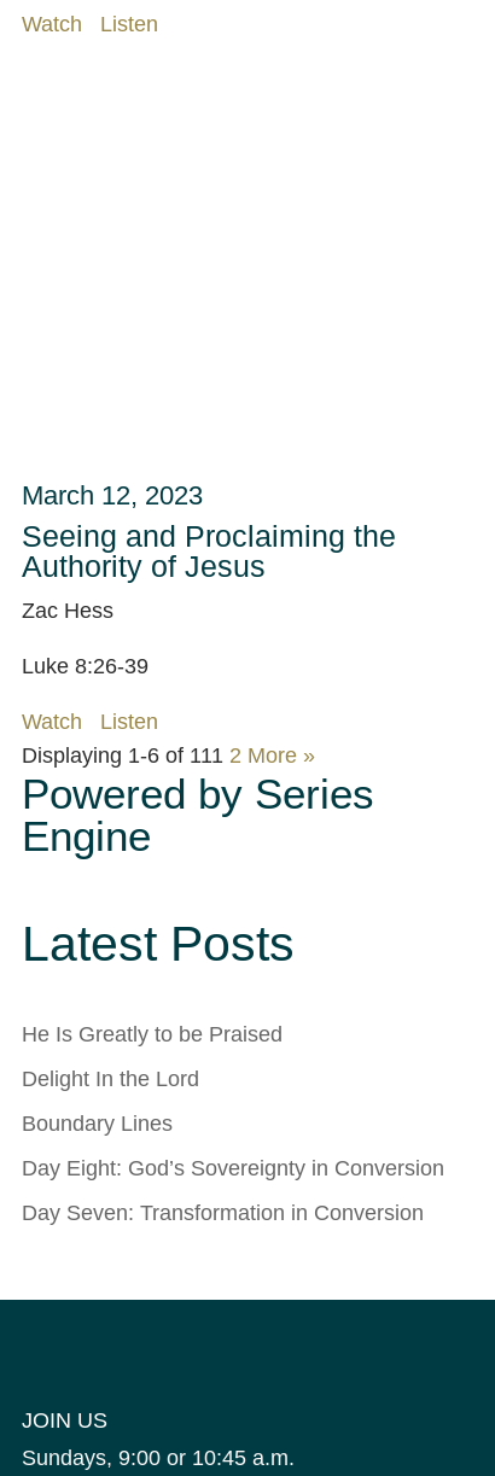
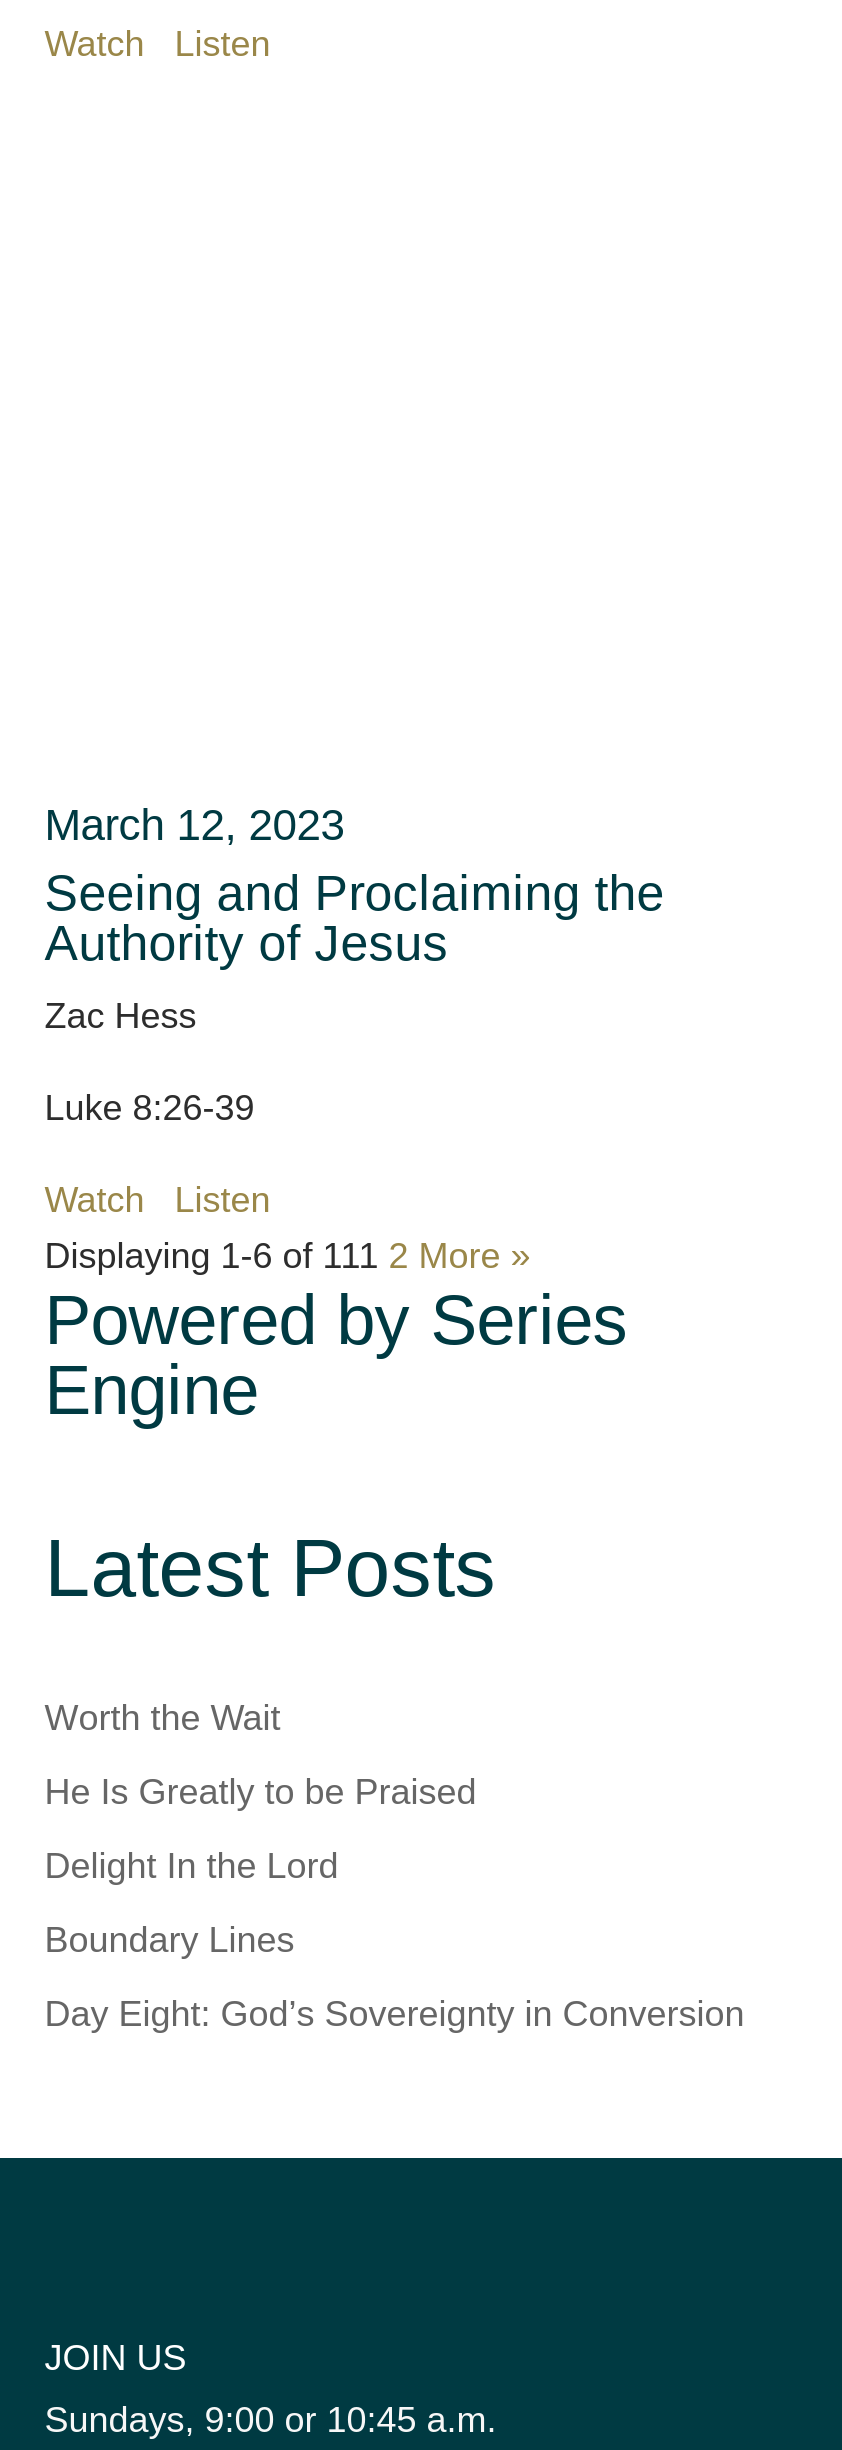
+ Worth the Wait

moved down: He Is Greatly to be Praised | Delight In the Lord | Boundary Lines | Day Eight: God’s Sovereignty in Conversion

- Day Seven: Transformation in Conversion
